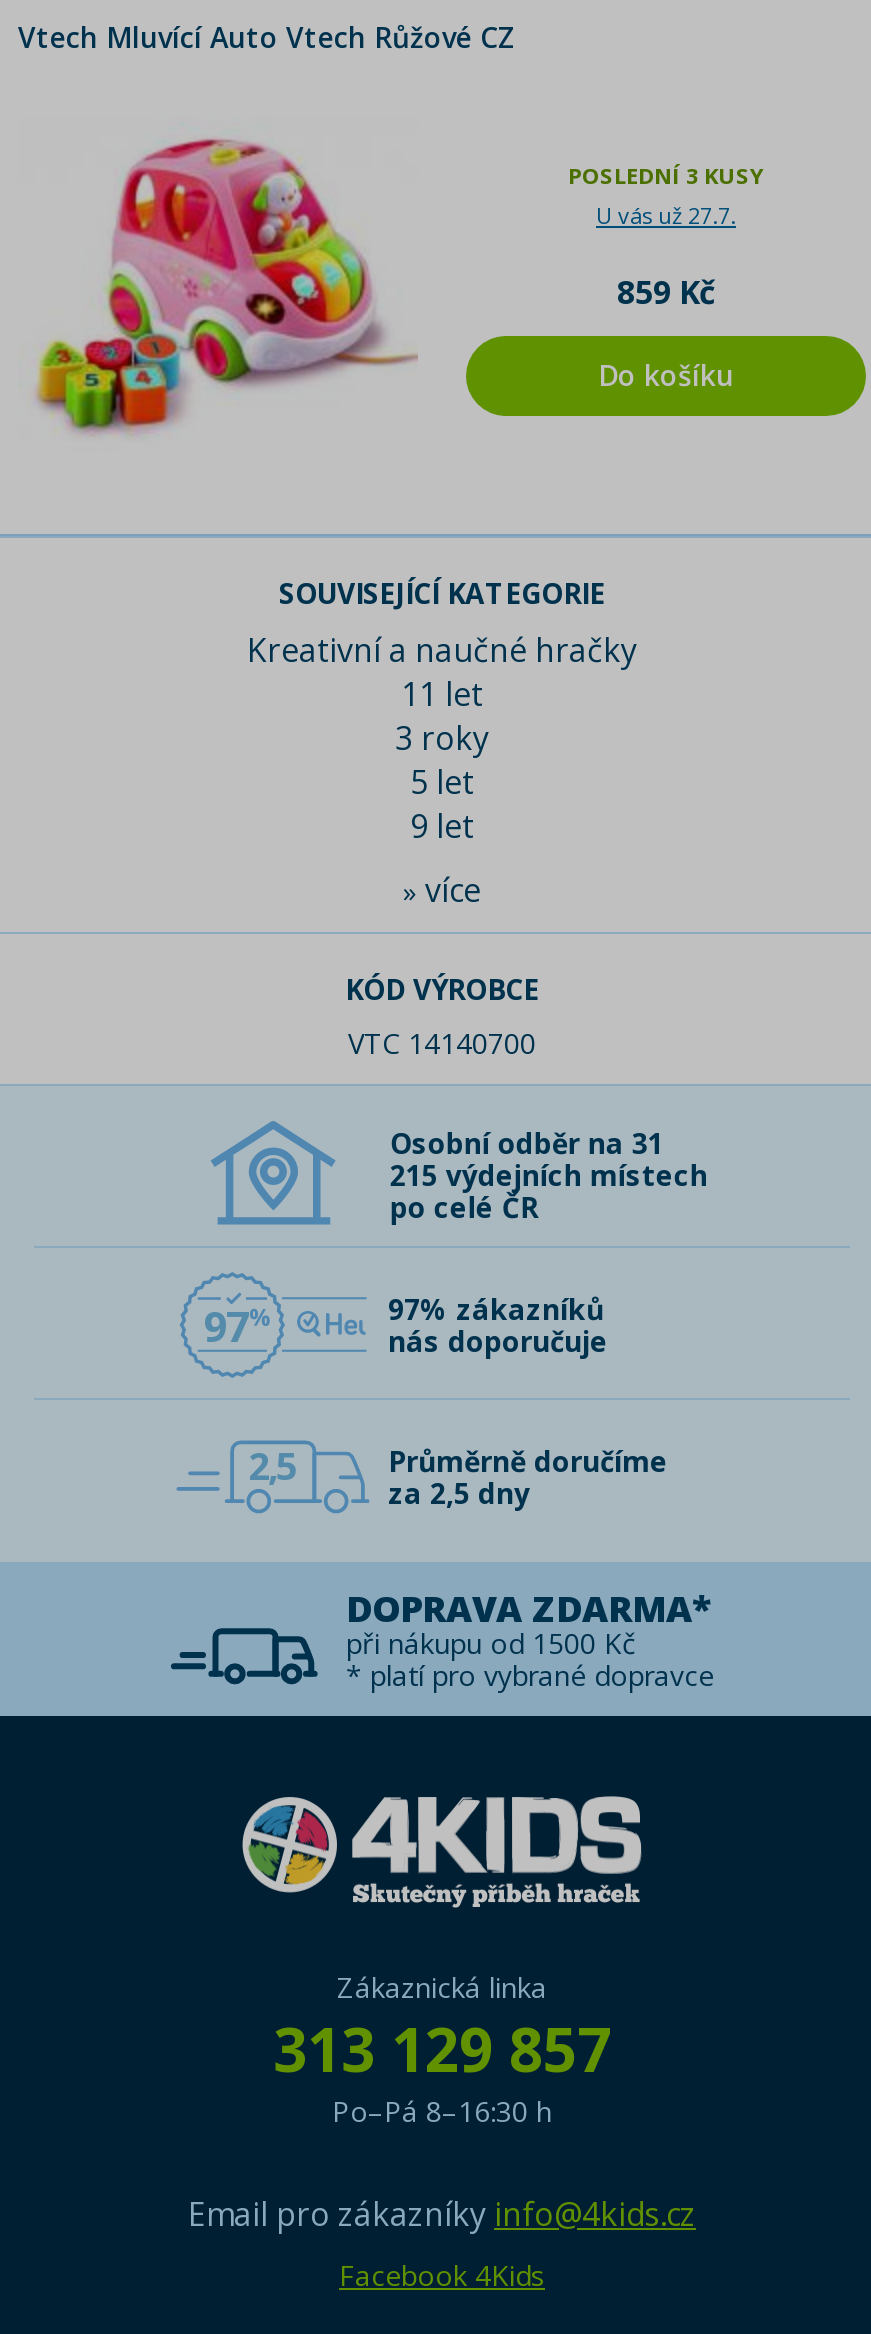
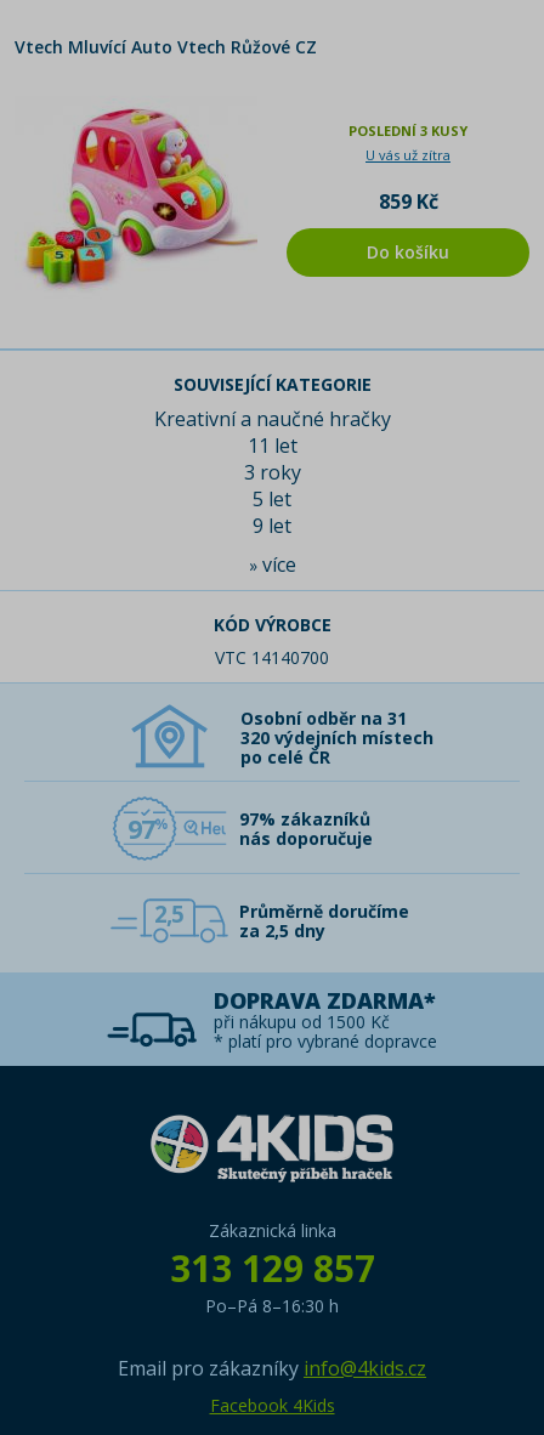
- U vás už 27.7.
+ U vás už zítra

- 215 výdejních místech
+ 320 výdejních místech
